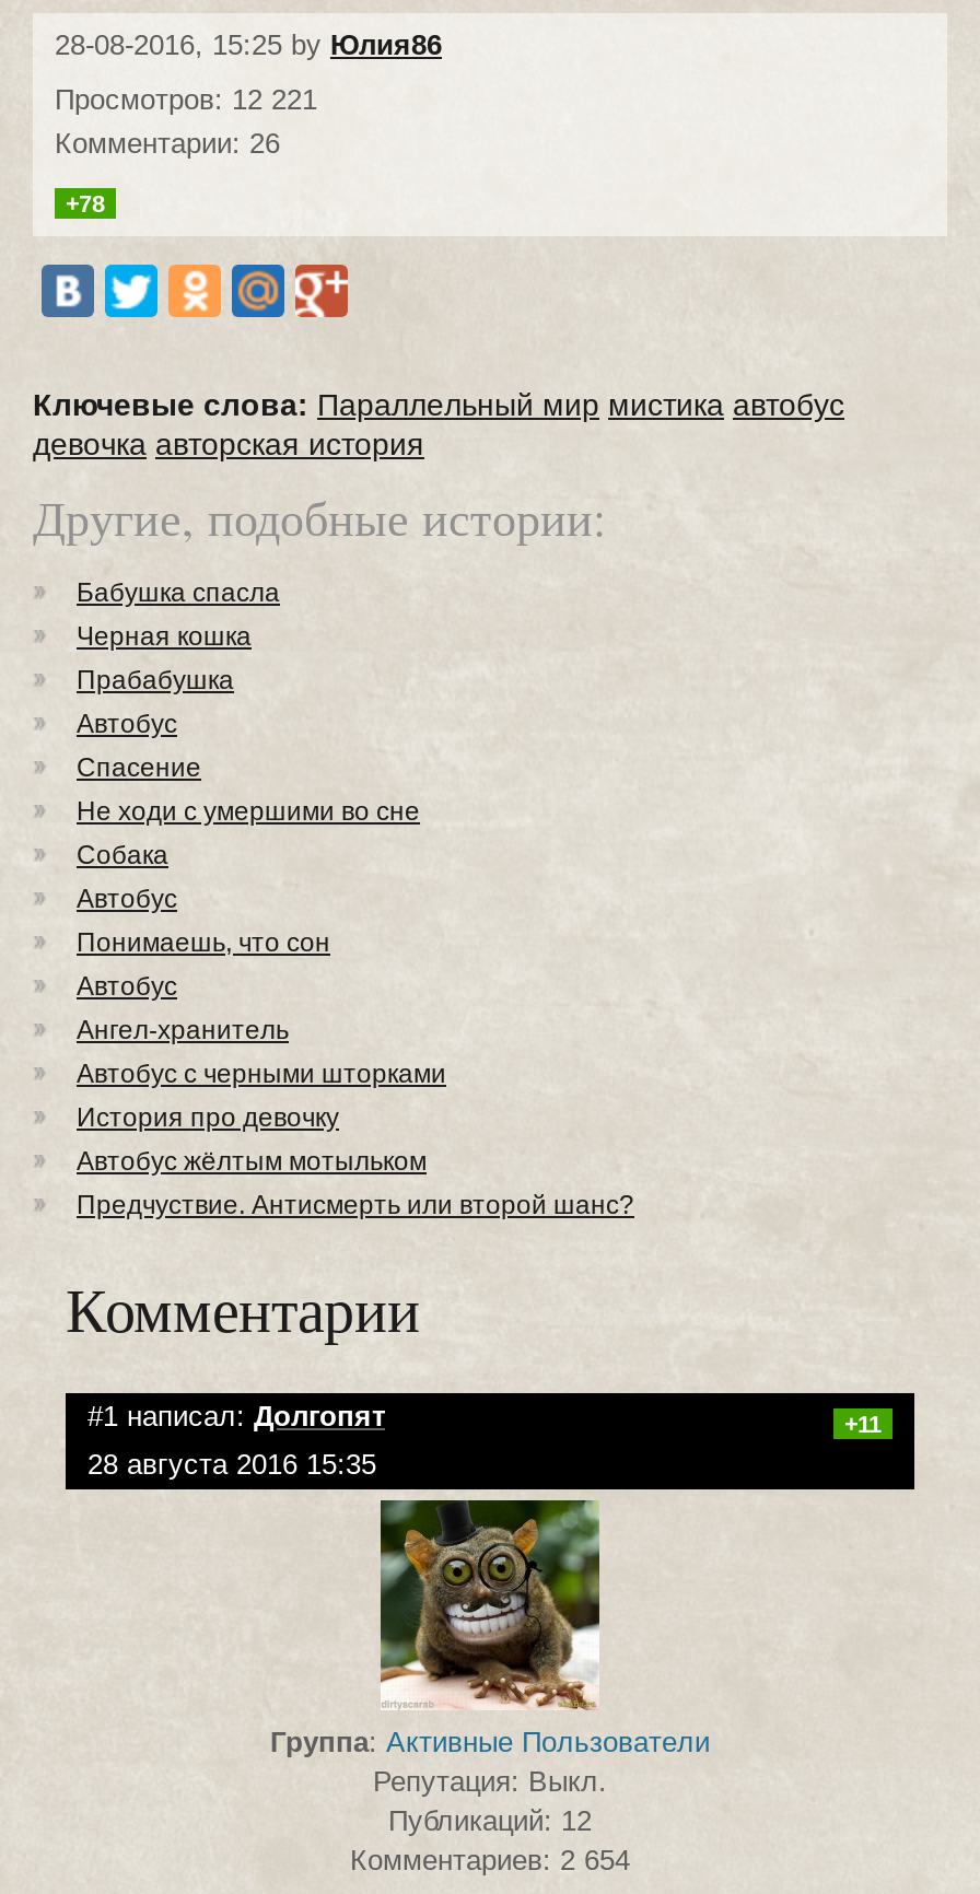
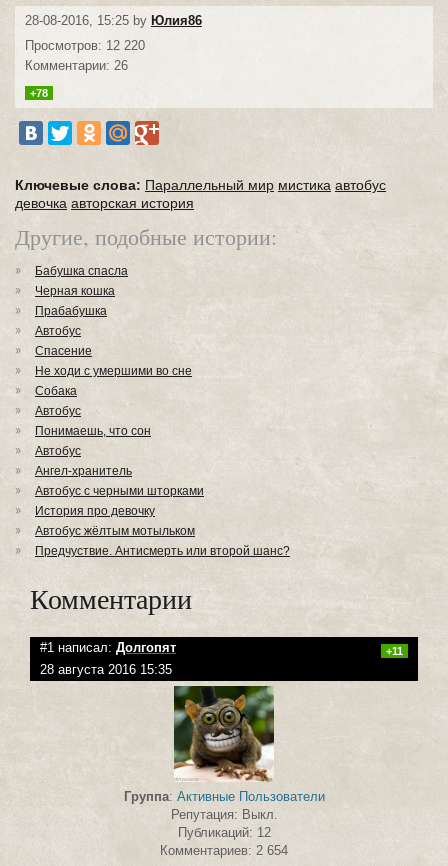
- Просмотров: 12 221
+ Просмотров: 12 220
